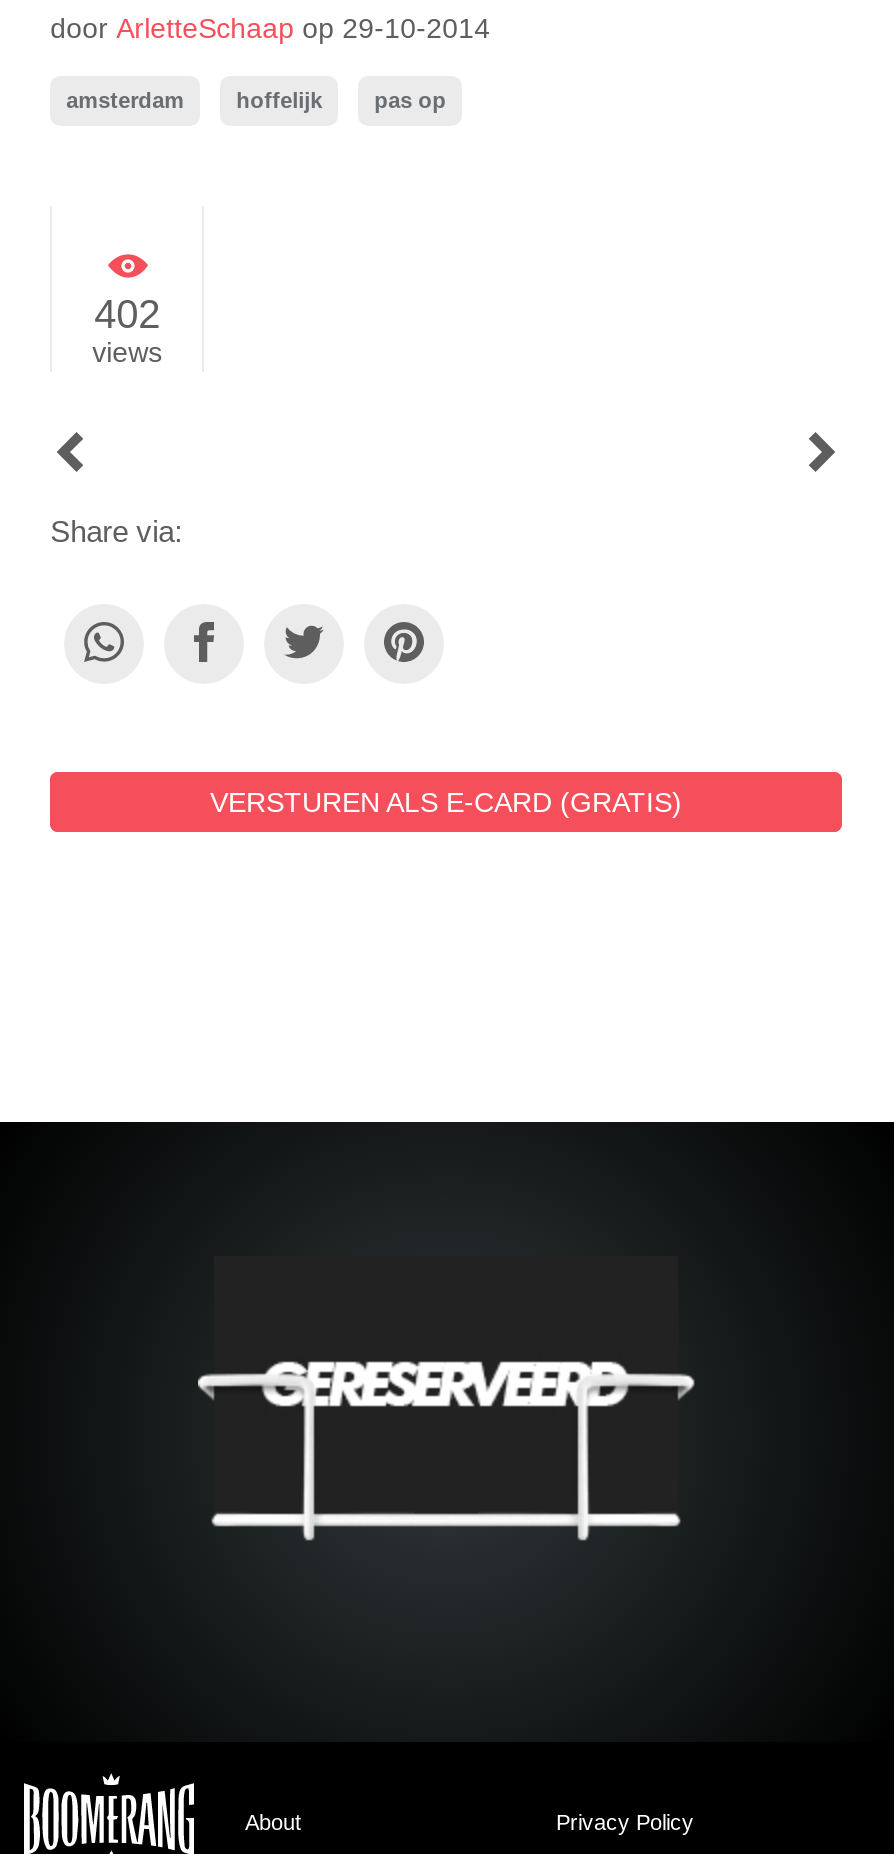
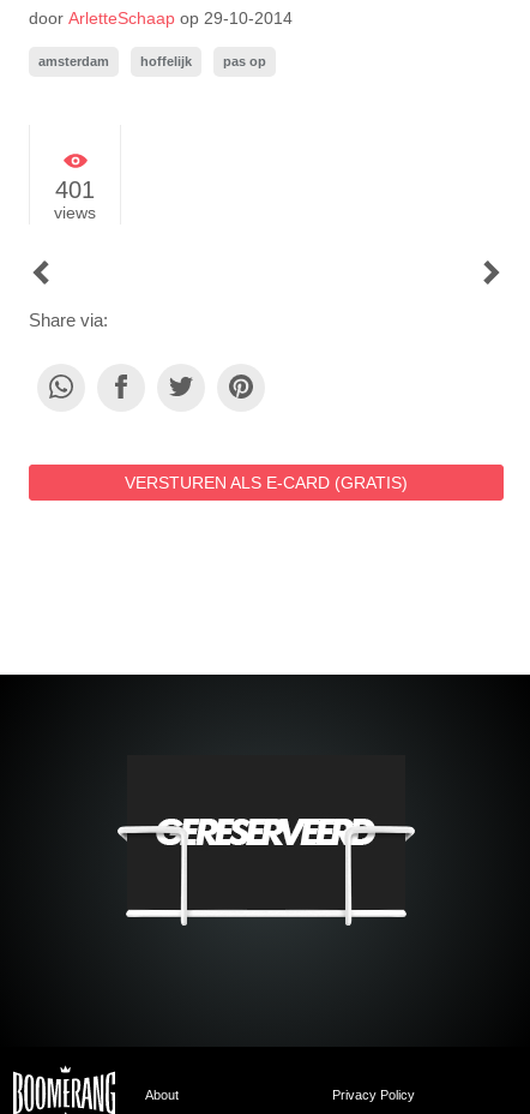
- 402
+ 401
